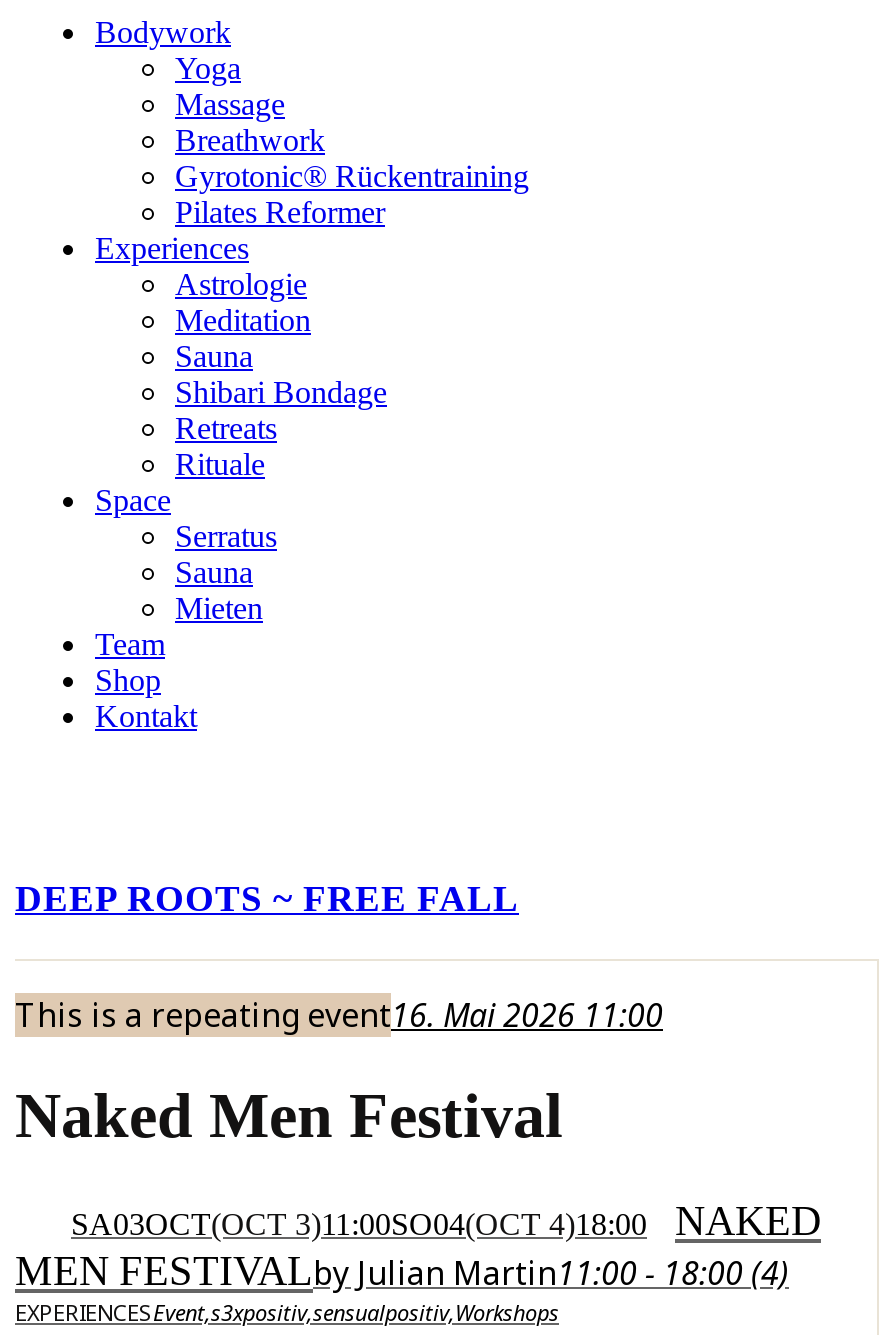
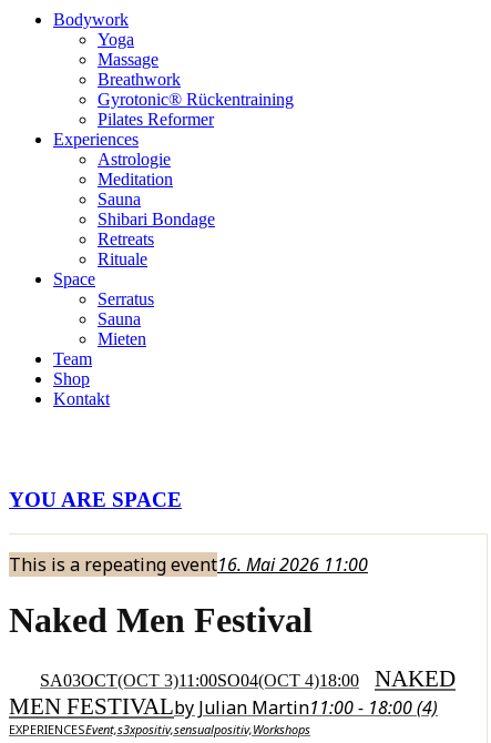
- DEEP ROOTS ~ FREE FALL
+ YOU ARE SPACE
